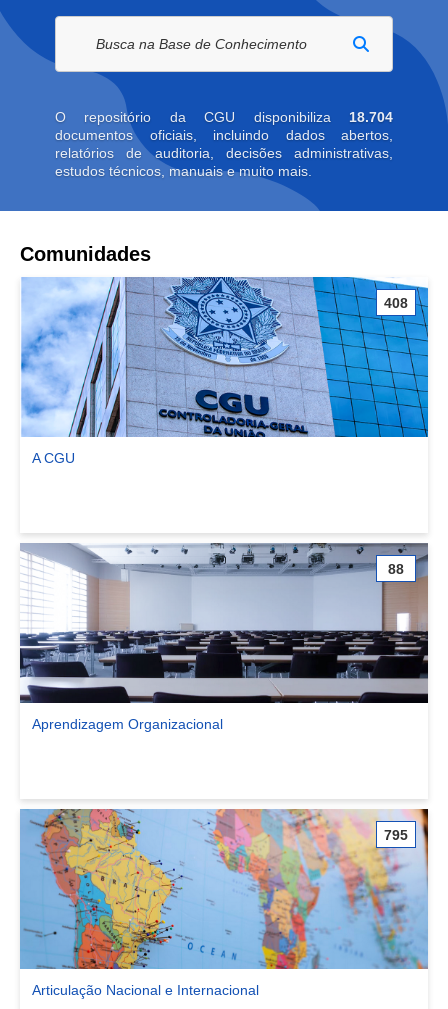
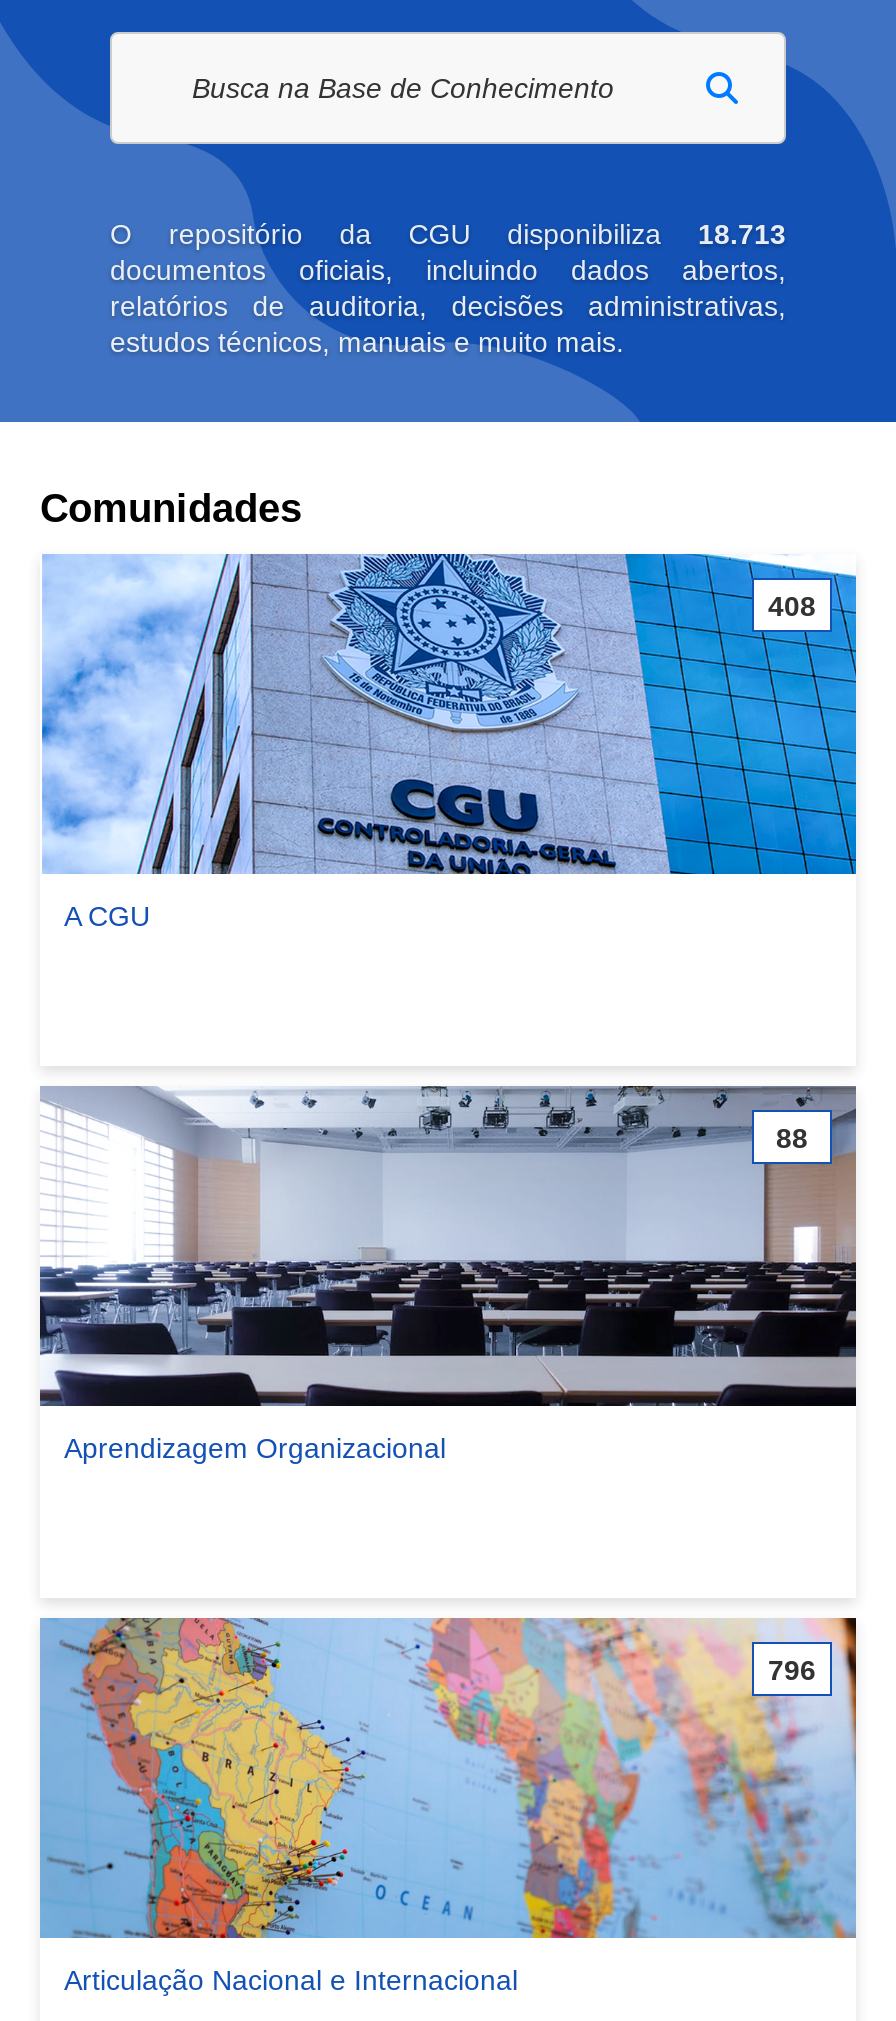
- O repositório da CGU disponibiliza 18.704
+ O repositório da CGU disponibiliza 18.713

- 795
+ 796
